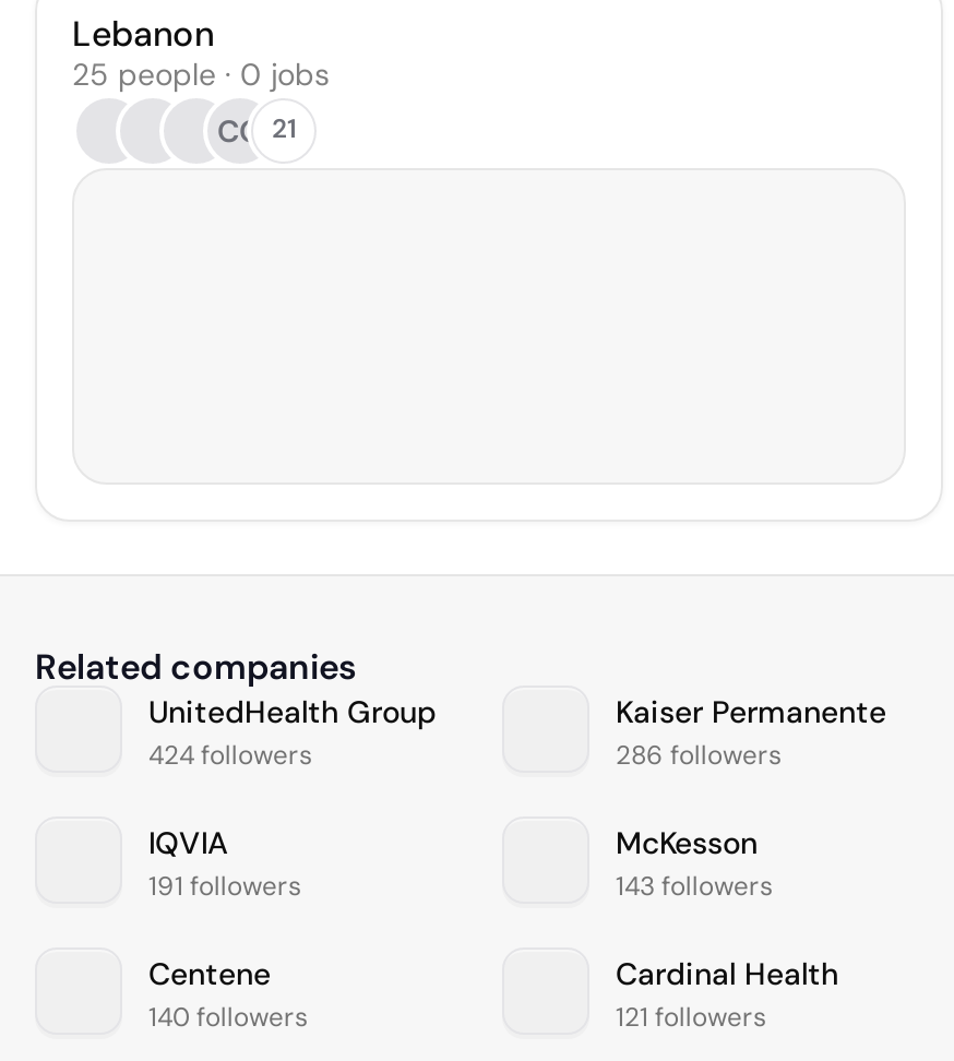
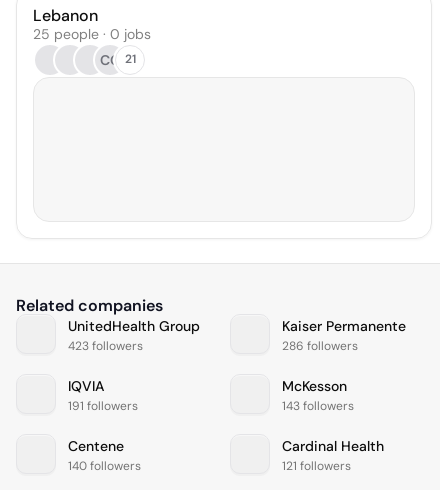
- 424 followers
+ 423 followers
